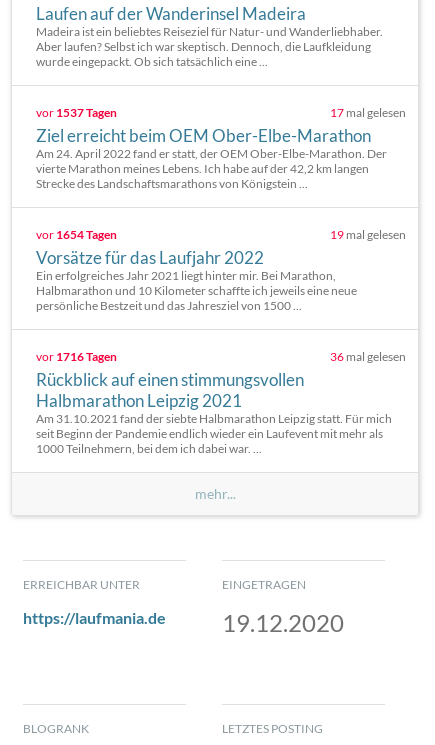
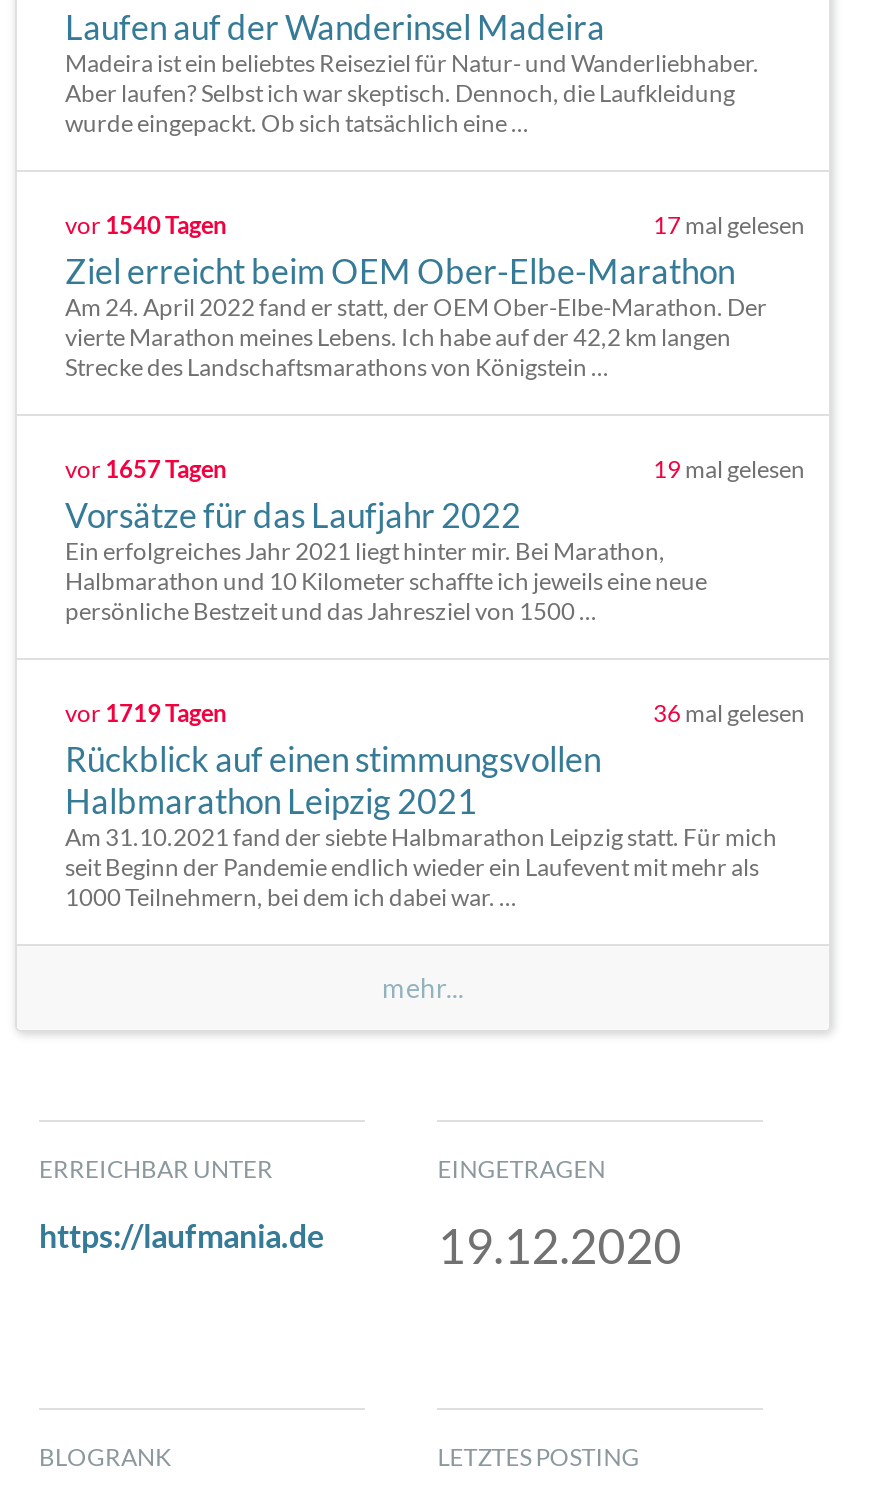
- vor 1537 Tagen
+ vor 1540 Tagen

- vor 1654 Tagen
+ vor 1657 Tagen

- vor 1716 Tagen
+ vor 1719 Tagen
